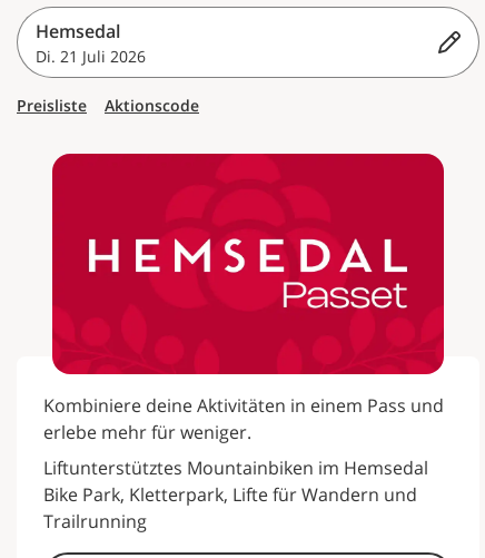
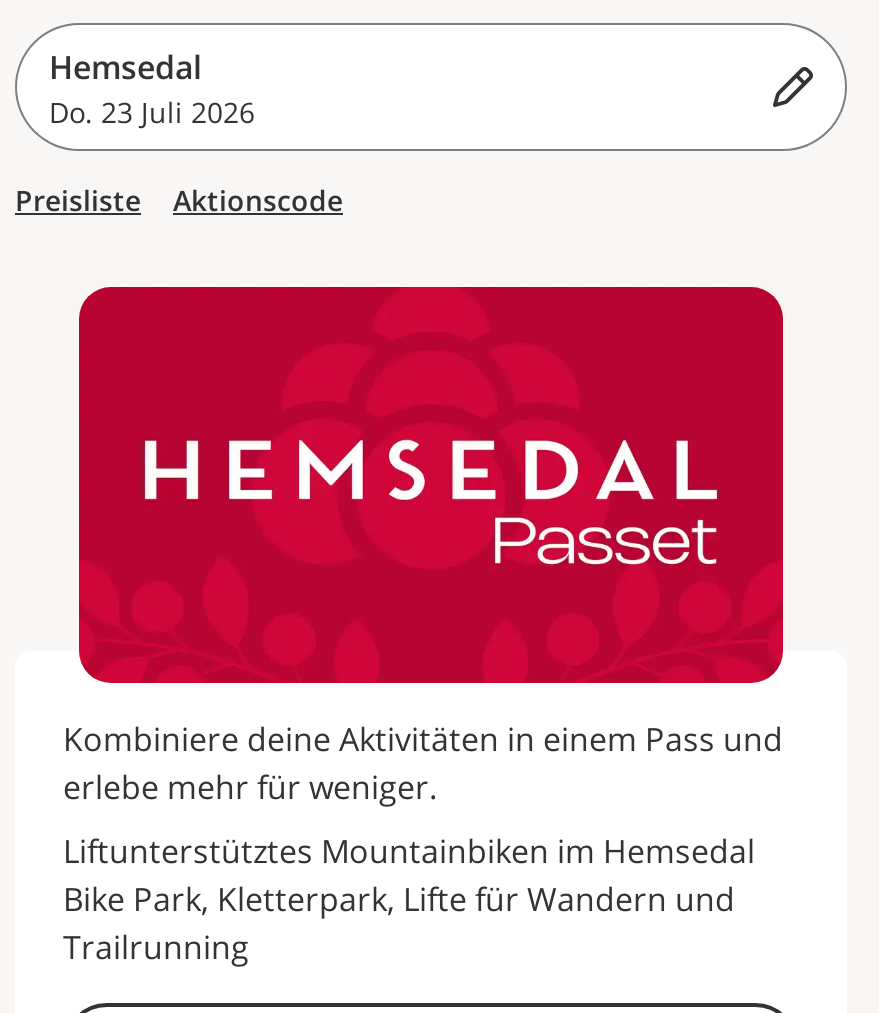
- Di. 21 Juli 2026
+ Do. 23 Juli 2026
